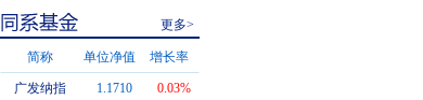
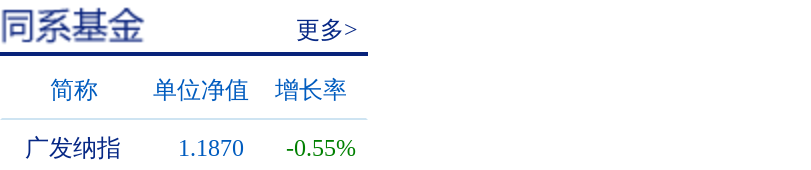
- 1.1710
+ 1.1870

- 0.03%
+ -0.55%
